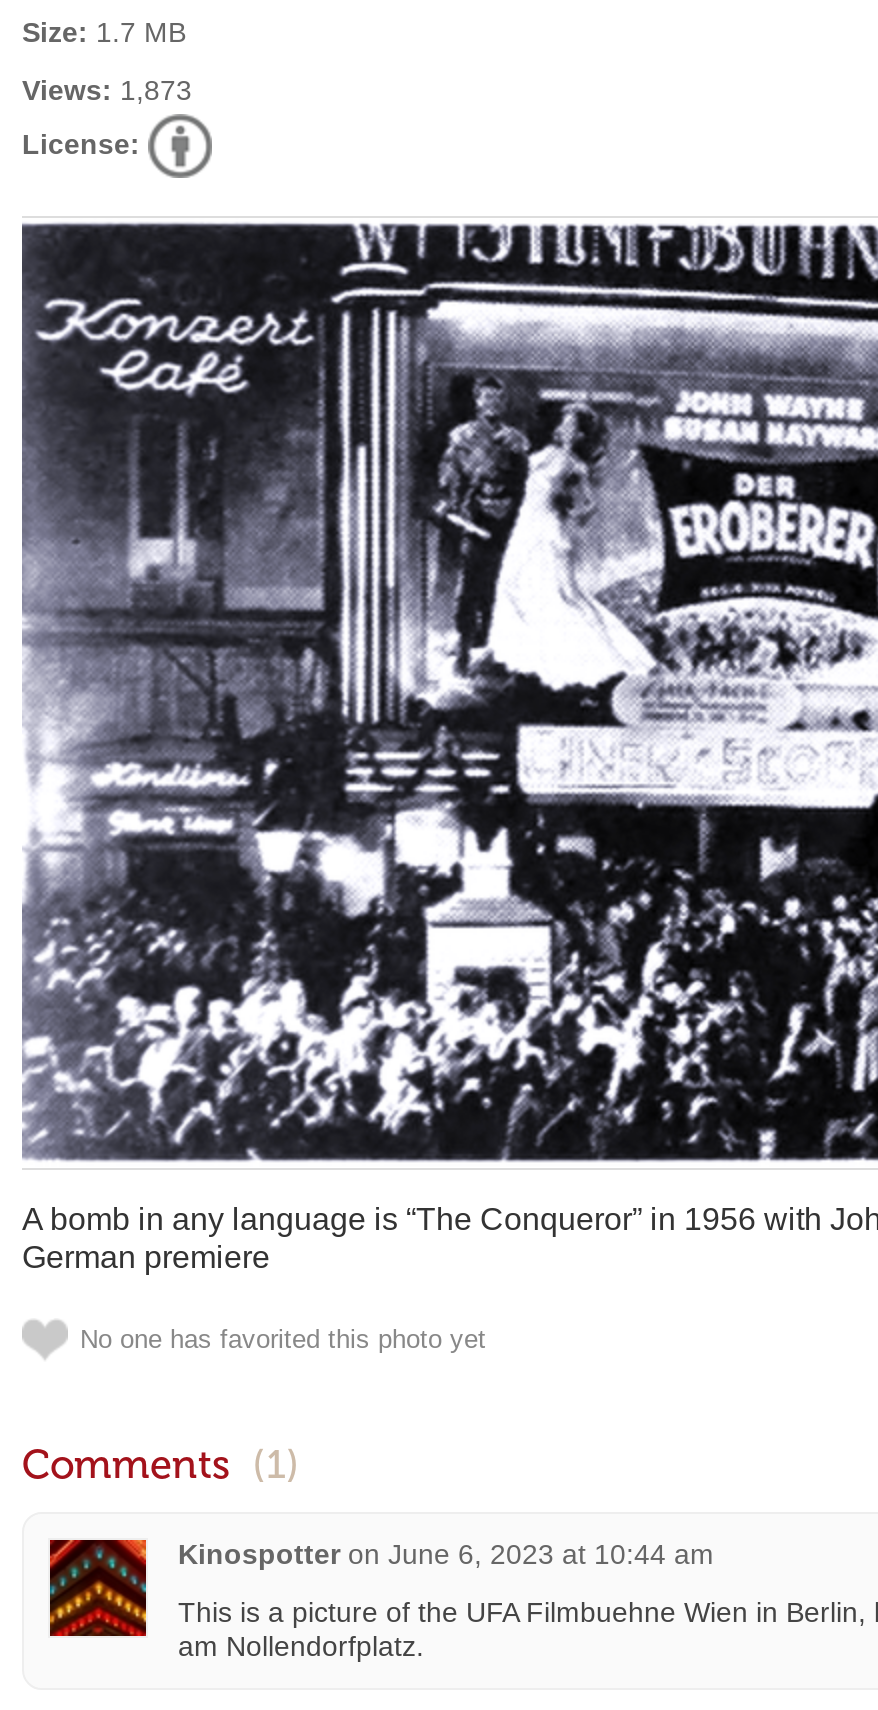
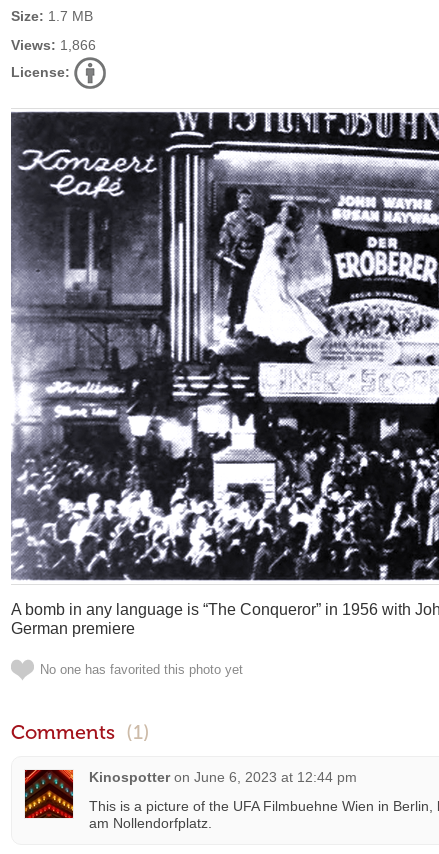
- Views: 1,873
+ Views: 1,866

- Kinospotter on June 6, 2023 at 10:44 am
+ Kinospotter on June 6, 2023 at 12:44 pm
